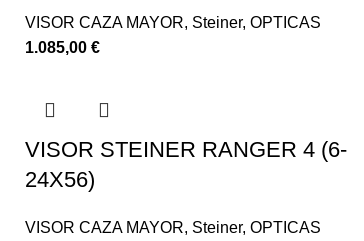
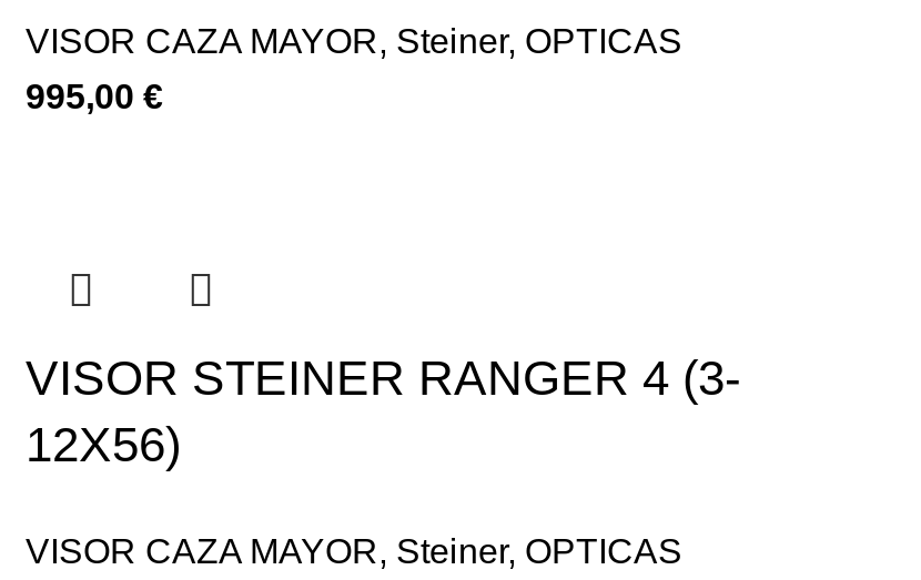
- 1.085,00 €
+ 995,00 €

- VISOR STEINER RANGER 4 (6-
- 24X56)
+ VISOR STEINER RANGER 4 (3-
+ 12X56)
